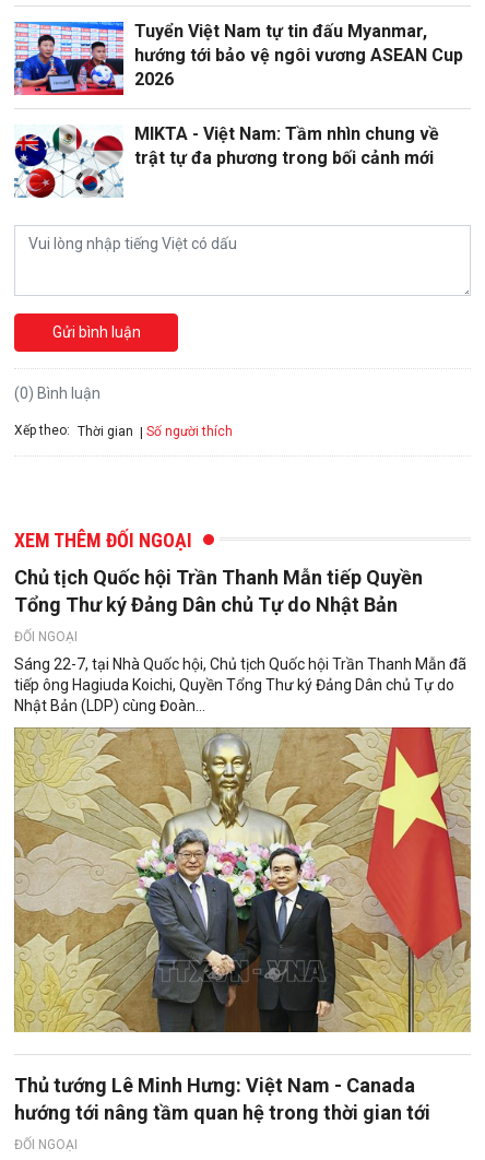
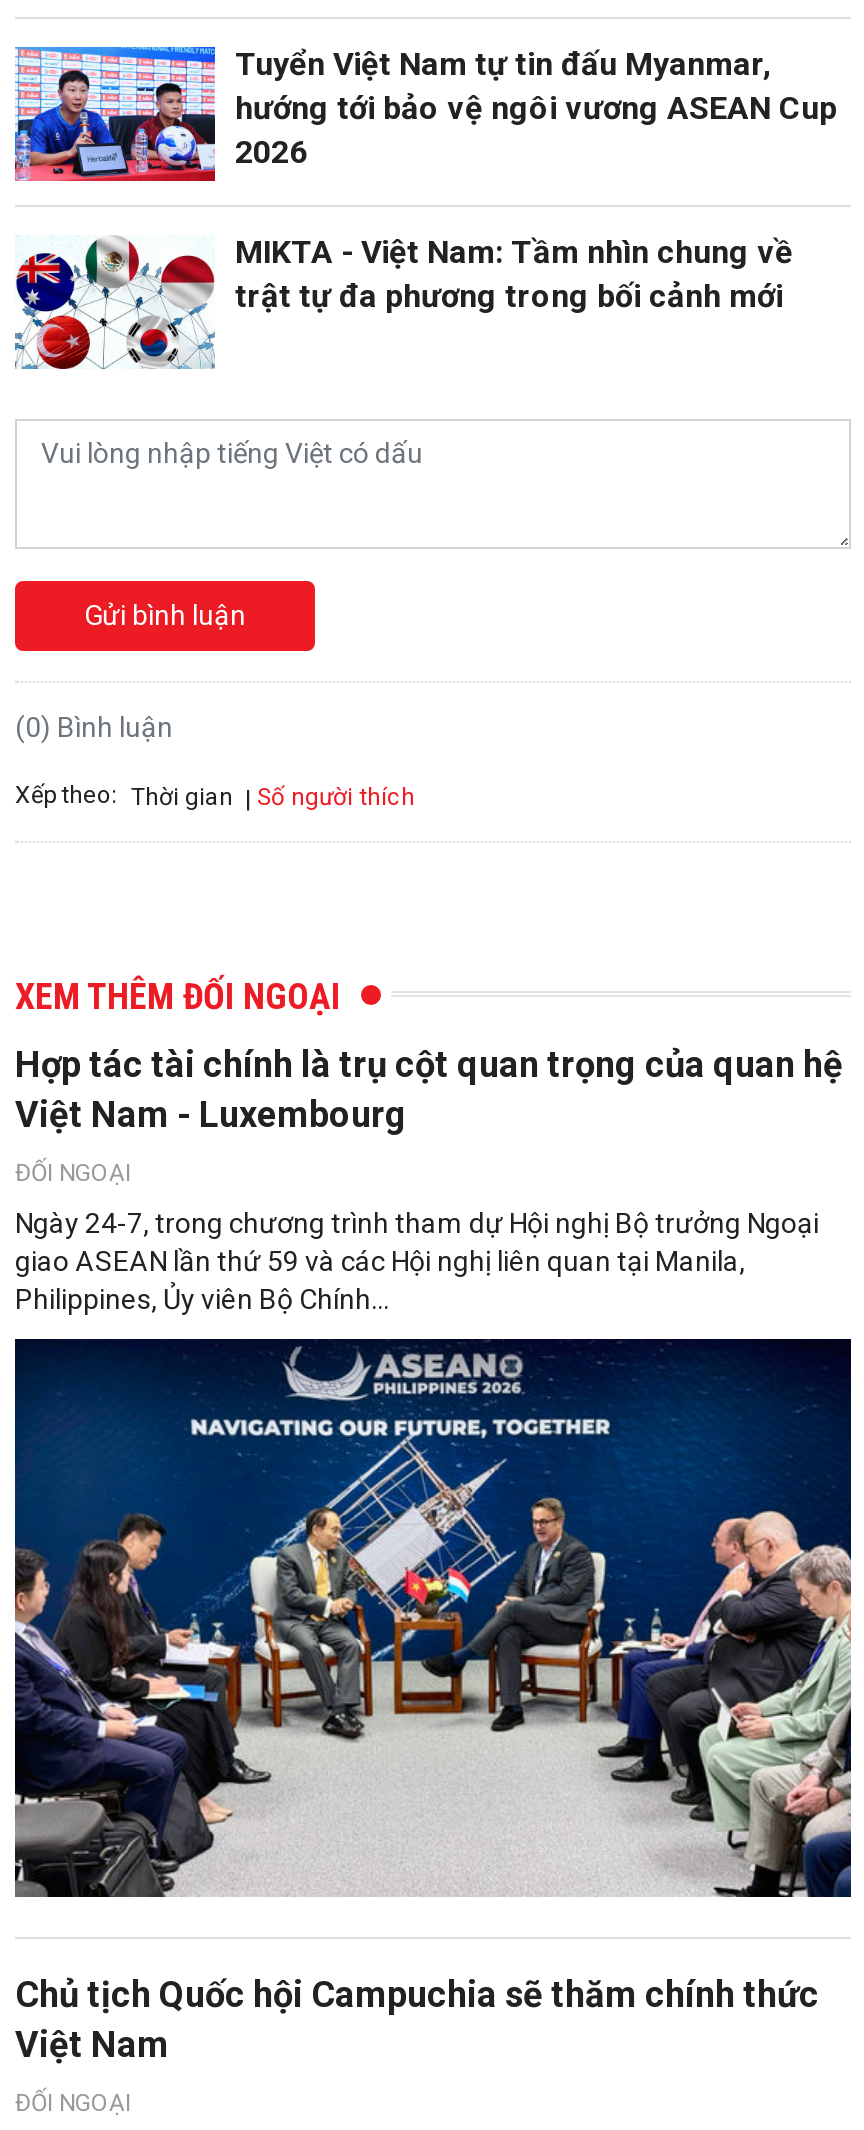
- Chủ tịch Quốc hội Trần Thanh Mẫn tiếp Quyền
- Tổng Thư ký Đảng Dân chủ Tự do Nhật Bản
+ Hợp tác tài chính là trụ cột quan trọng của quan hệ
+ Việt Nam - Luxembourg

- Sáng 22-7, tại Nhà Quốc hội, Chủ tịch Quốc hội Trần Thanh Mẫn đã
- tiếp ông Hagiuda Koichi, Quyền Tổng Thư ký Đảng Dân chủ Tự do
- Nhật Bản (LDP) cùng Đoàn...
+ Ngày 24-7, trong chương trình tham dự Hội nghị Bộ trưởng Ngoại
+ giao ASEAN lần thứ 59 và các Hội nghị liên quan tại Manila,
+ Philippines, Ủy viên Bộ Chính...

- [image]
- Thủ tướng Lê Minh Hưng: Việt Nam - Canada
- hướng tới nâng tầm quan hệ trong thời gian tới
+ [image]
+ Chủ tịch Quốc hội Campuchia sẽ thăm chính thức
+ Việt Nam
